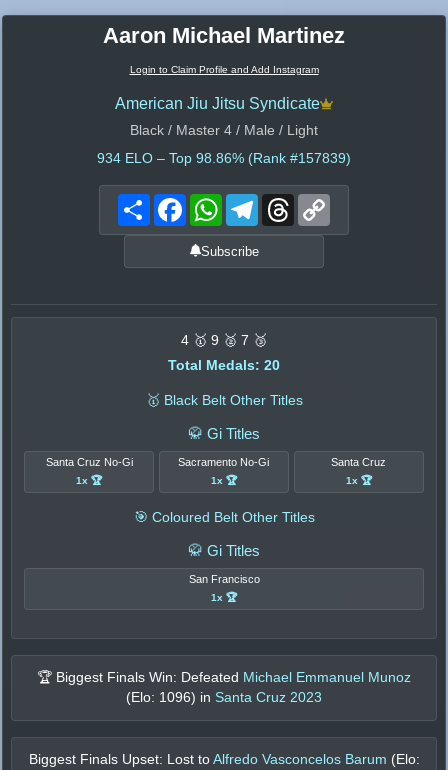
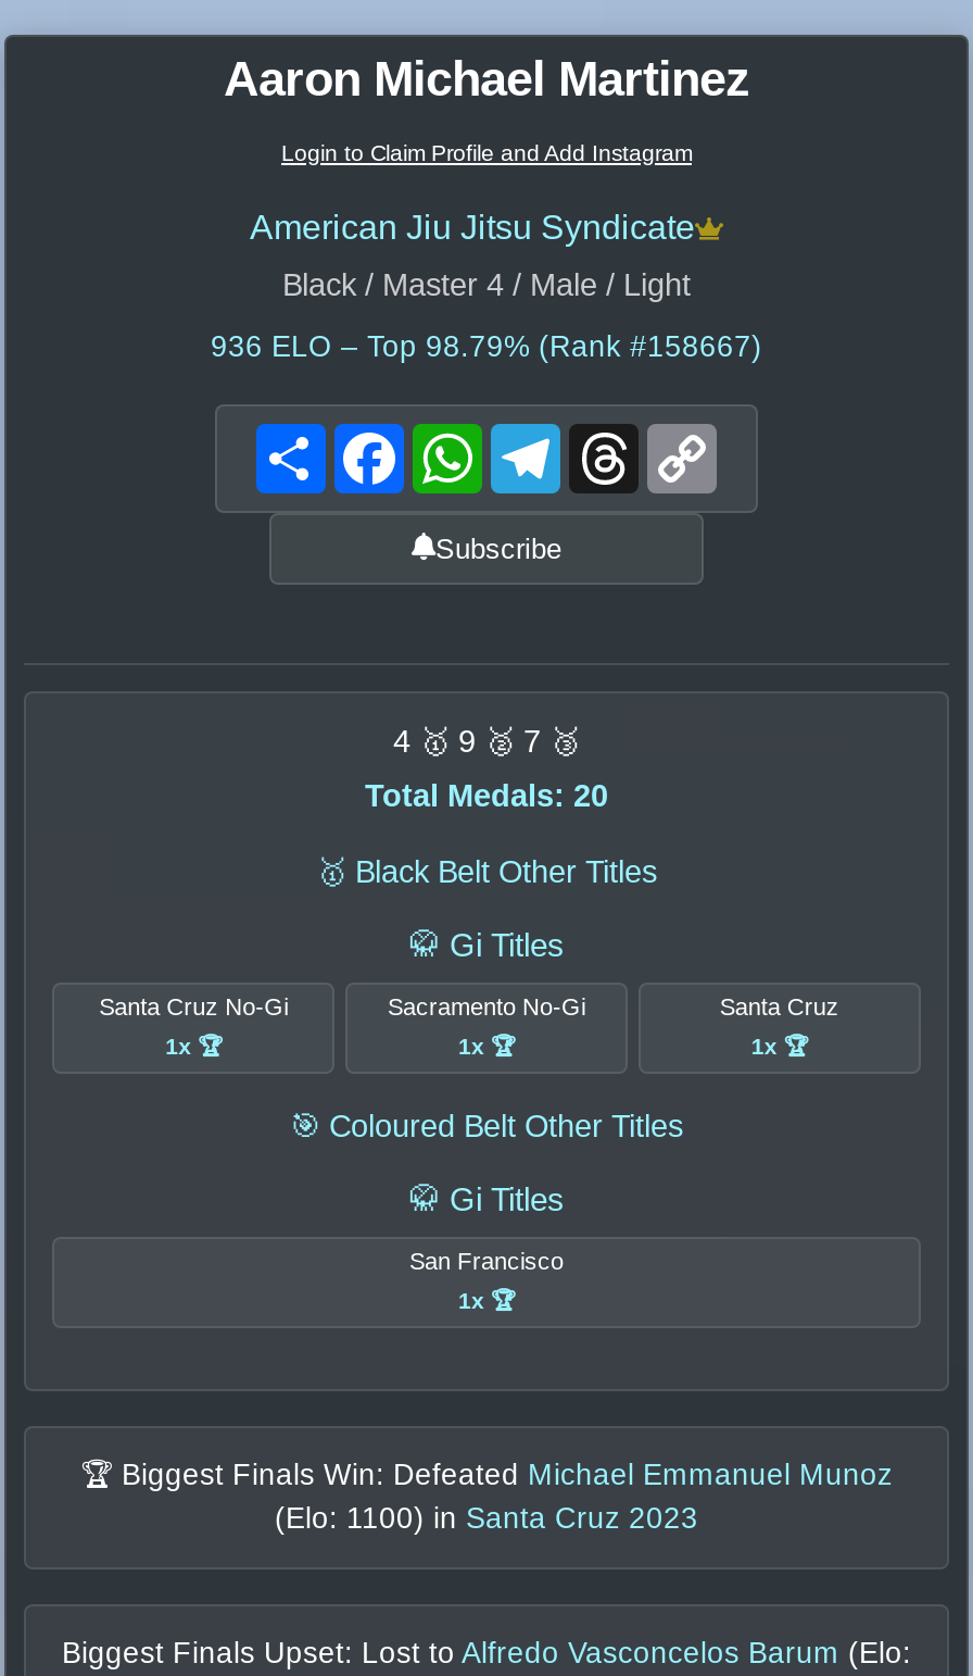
- 934 ELO – Top 98.86% (Rank #157839)
+ 936 ELO – Top 98.79% (Rank #158667)

- (Elo: 1096) in Santa Cruz 2023
+ (Elo: 1100) in Santa Cruz 2023
